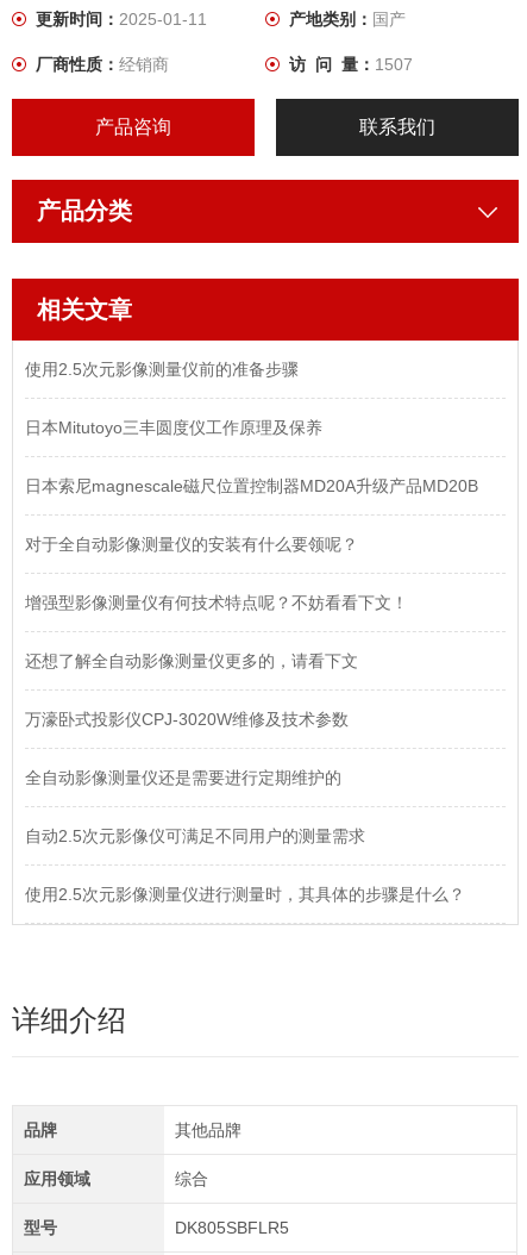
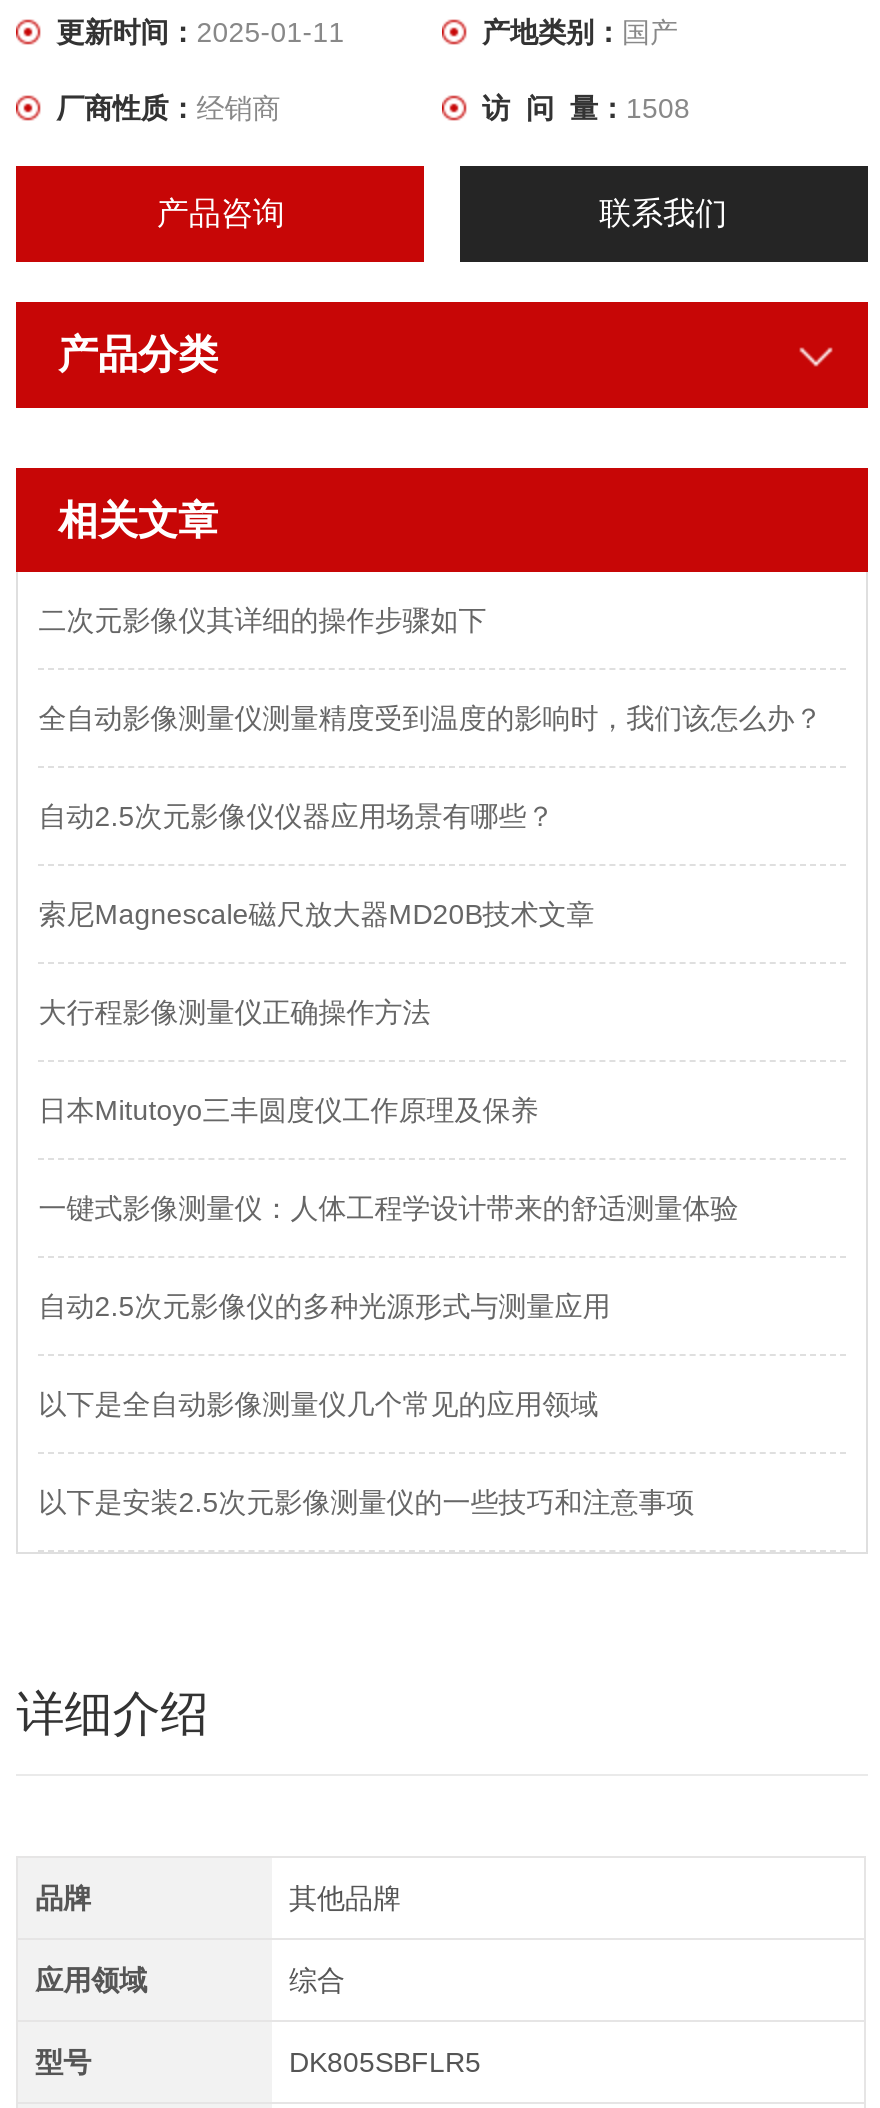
- 访 问 量：1507
+ 访 问 量：1508

- 使用2.5次元影像测量仪前的准备步骤
+ 二次元影像仪其详细的操作步骤如下
+ 全自动影像测量仪测量精度受到温度的影响时，我们该怎么办？
+ 自动2.5次元影像仪仪器应用场景有哪些？
+ 索尼Magnescale磁尺放大器MD20B技术文章
+ 大行程影像测量仪正确操作方法

moved down: 日本Mitutoyo三丰圆度仪工作原理及保养

- 日本索尼magnescale磁尺位置控制器MD20A升级产品MD20B
- 对于全自动影像测量仪的安装有什么要领呢？
- 增强型影像测量仪有何技术特点呢？不妨看看下文！
- 还想了解全自动影像测量仪更多的，请看下文
- 万濠卧式投影仪CPJ-3020W维修及技术参数
- 全自动影像测量仪还是需要进行定期维护的
- 自动2.5次元影像仪可满足不同用户的测量需求
- 使用2.5次元影像测量仪进行测量时，其具体的步骤是什么？
+ 一键式影像测量仪：人体工程学设计带来的舒适测量体验
+ 自动2.5次元影像仪的多种光源形式与测量应用
+ 以下是全自动影像测量仪几个常见的应用领域
+ 以下是安装2.5次元影像测量仪的一些技巧和注意事项
